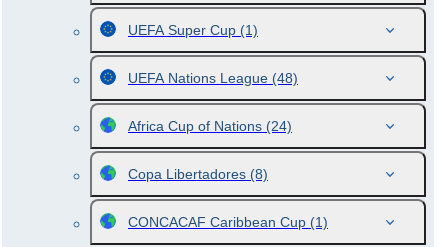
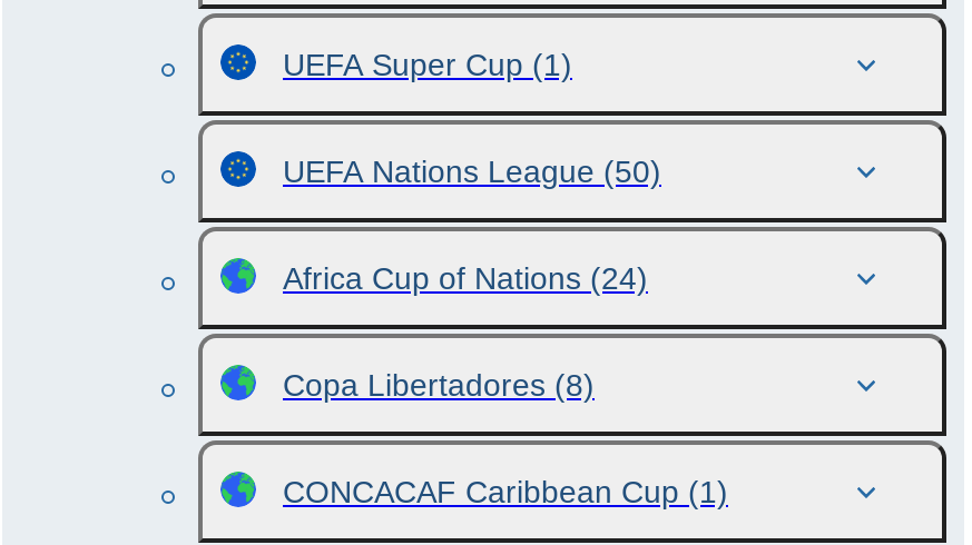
- UEFA Nations League (48)
+ UEFA Nations League (50)
